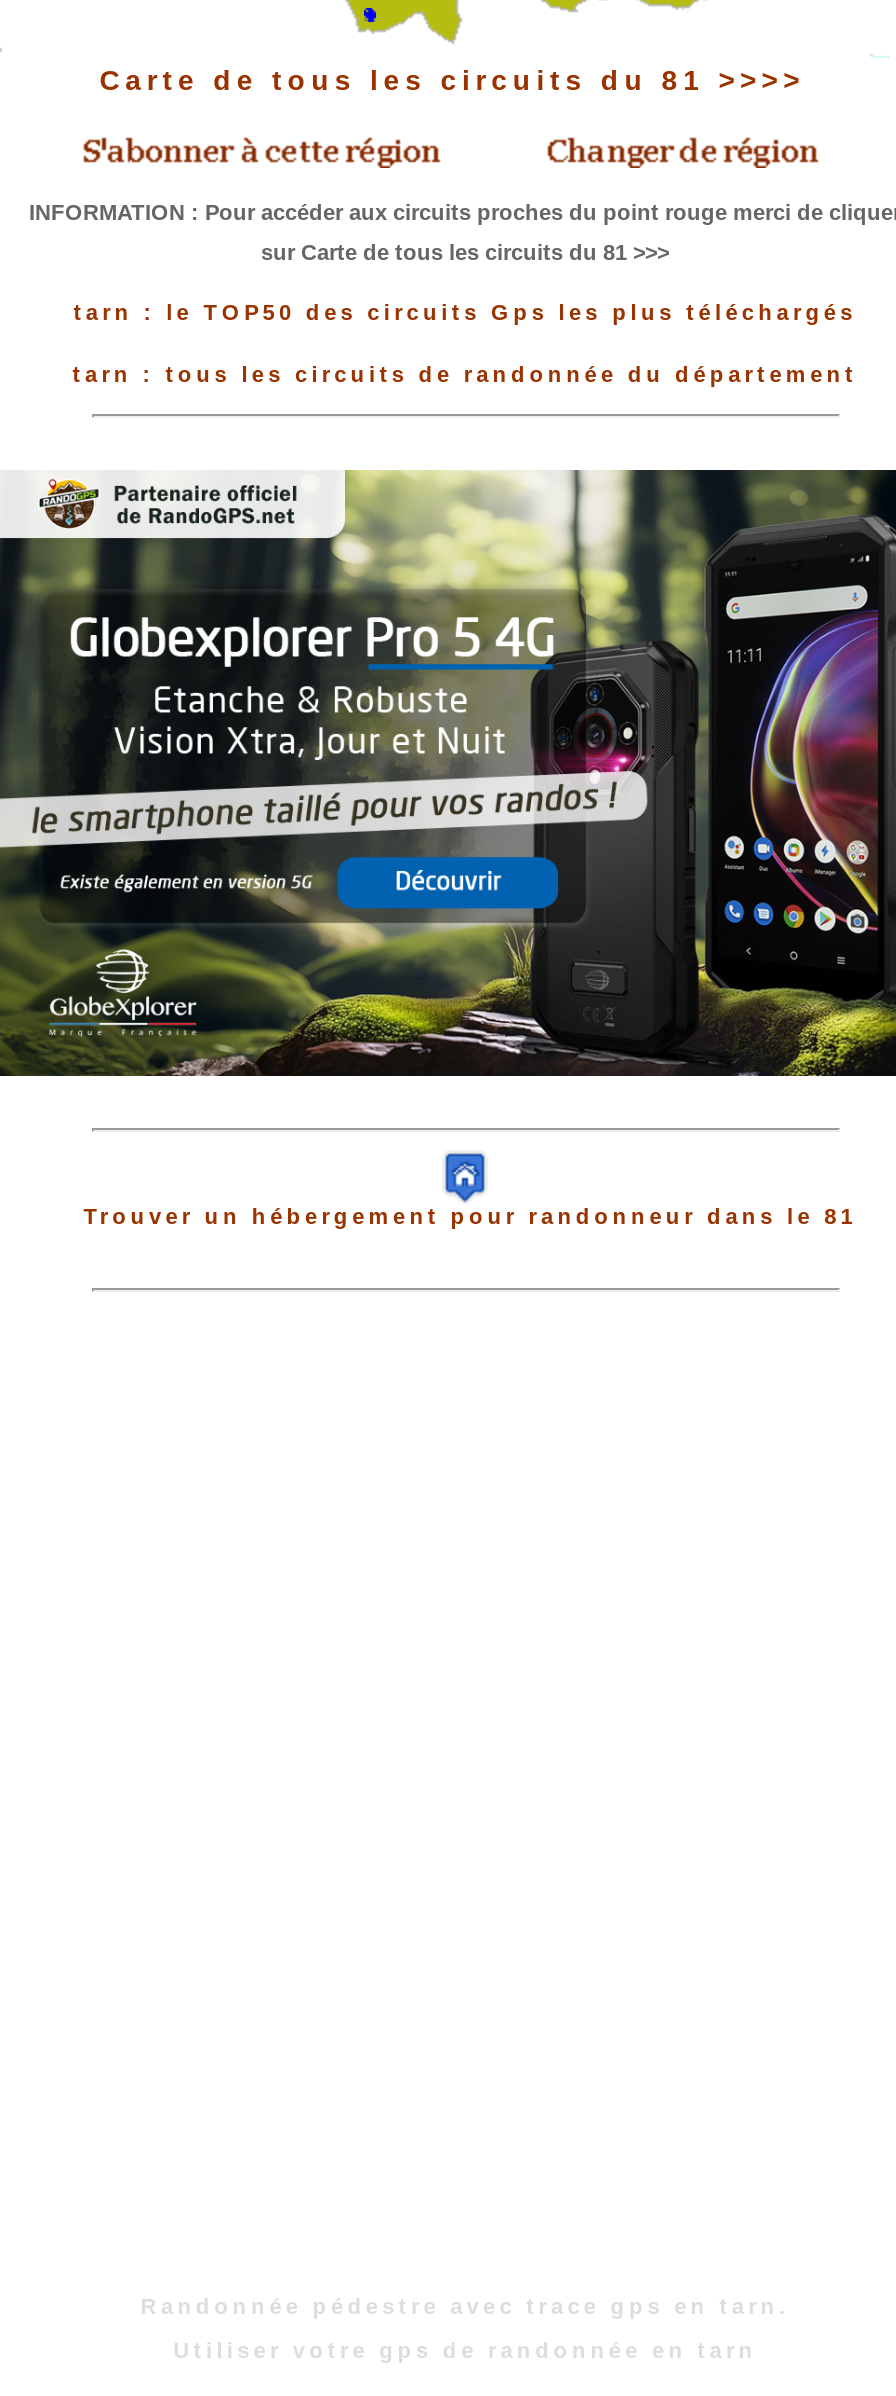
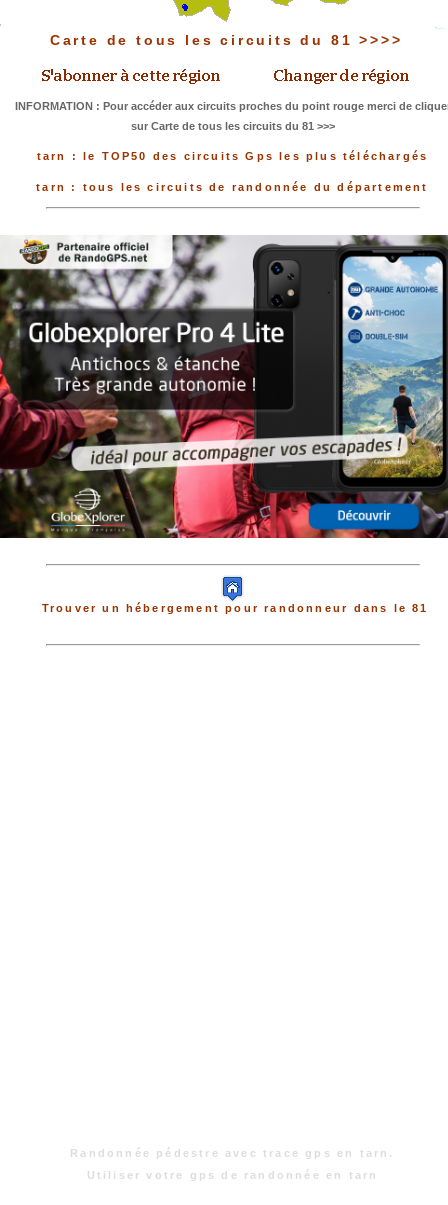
- [image]
+ [image]
